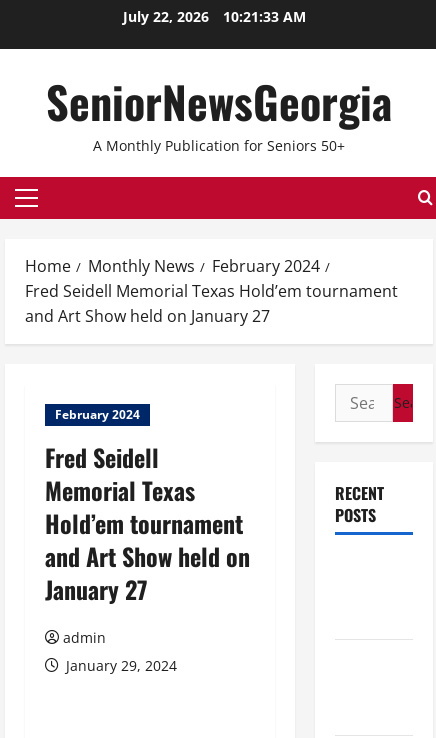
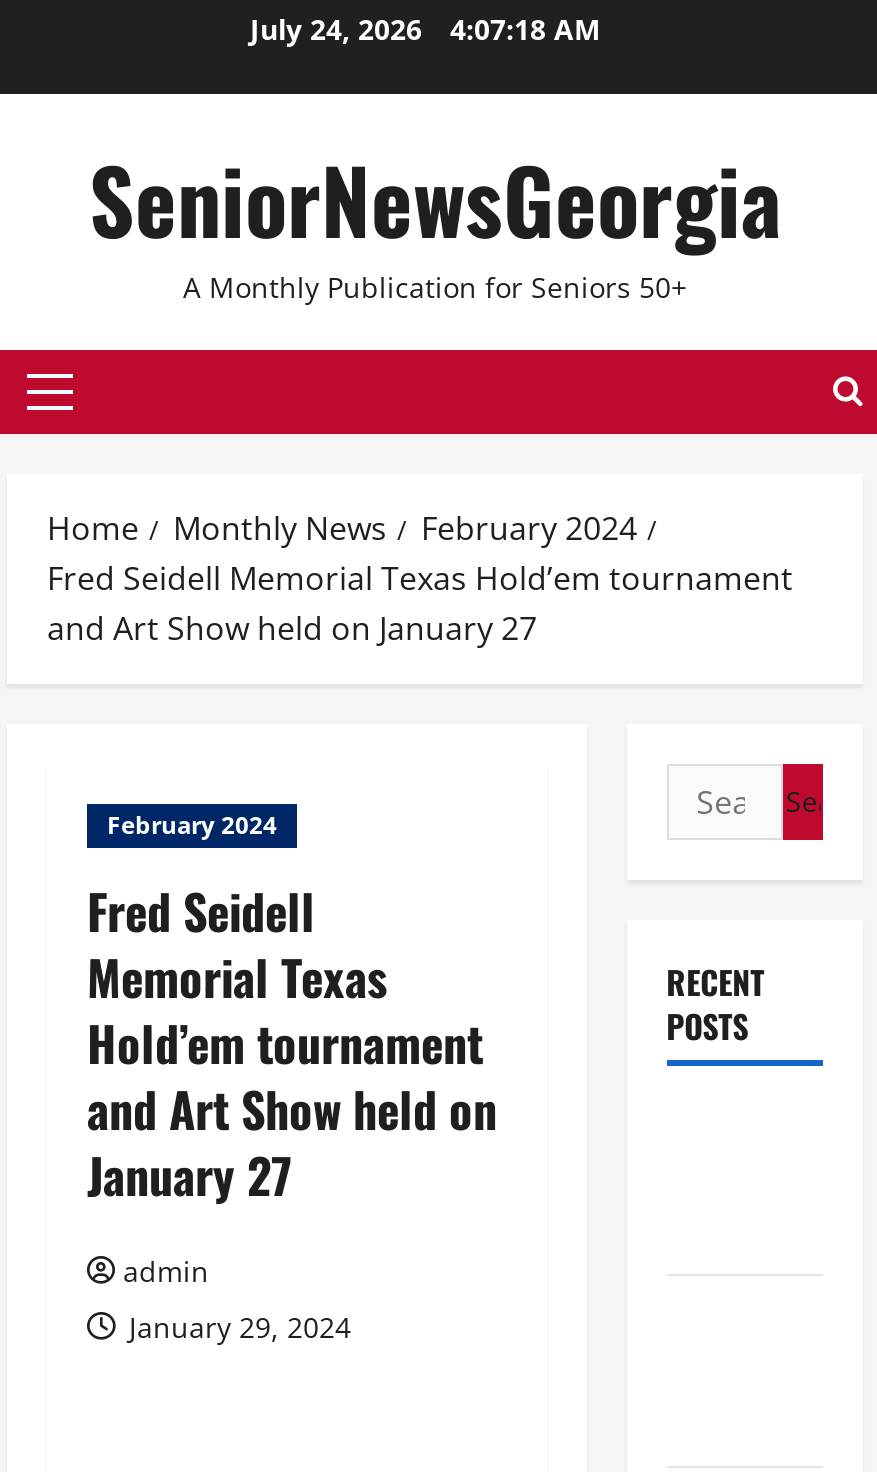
- July 22, 2026 10:21:33 AM
+ July 24, 2026 4:07:18 AM
